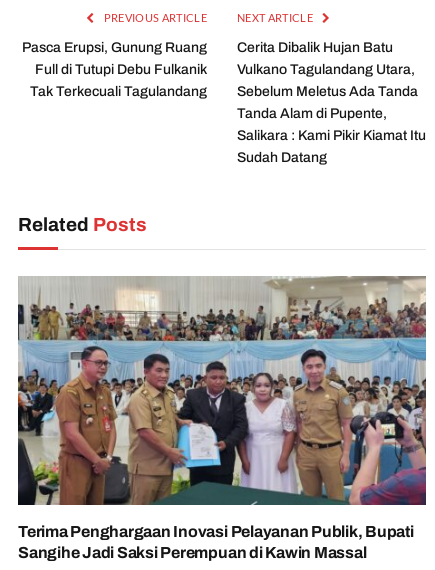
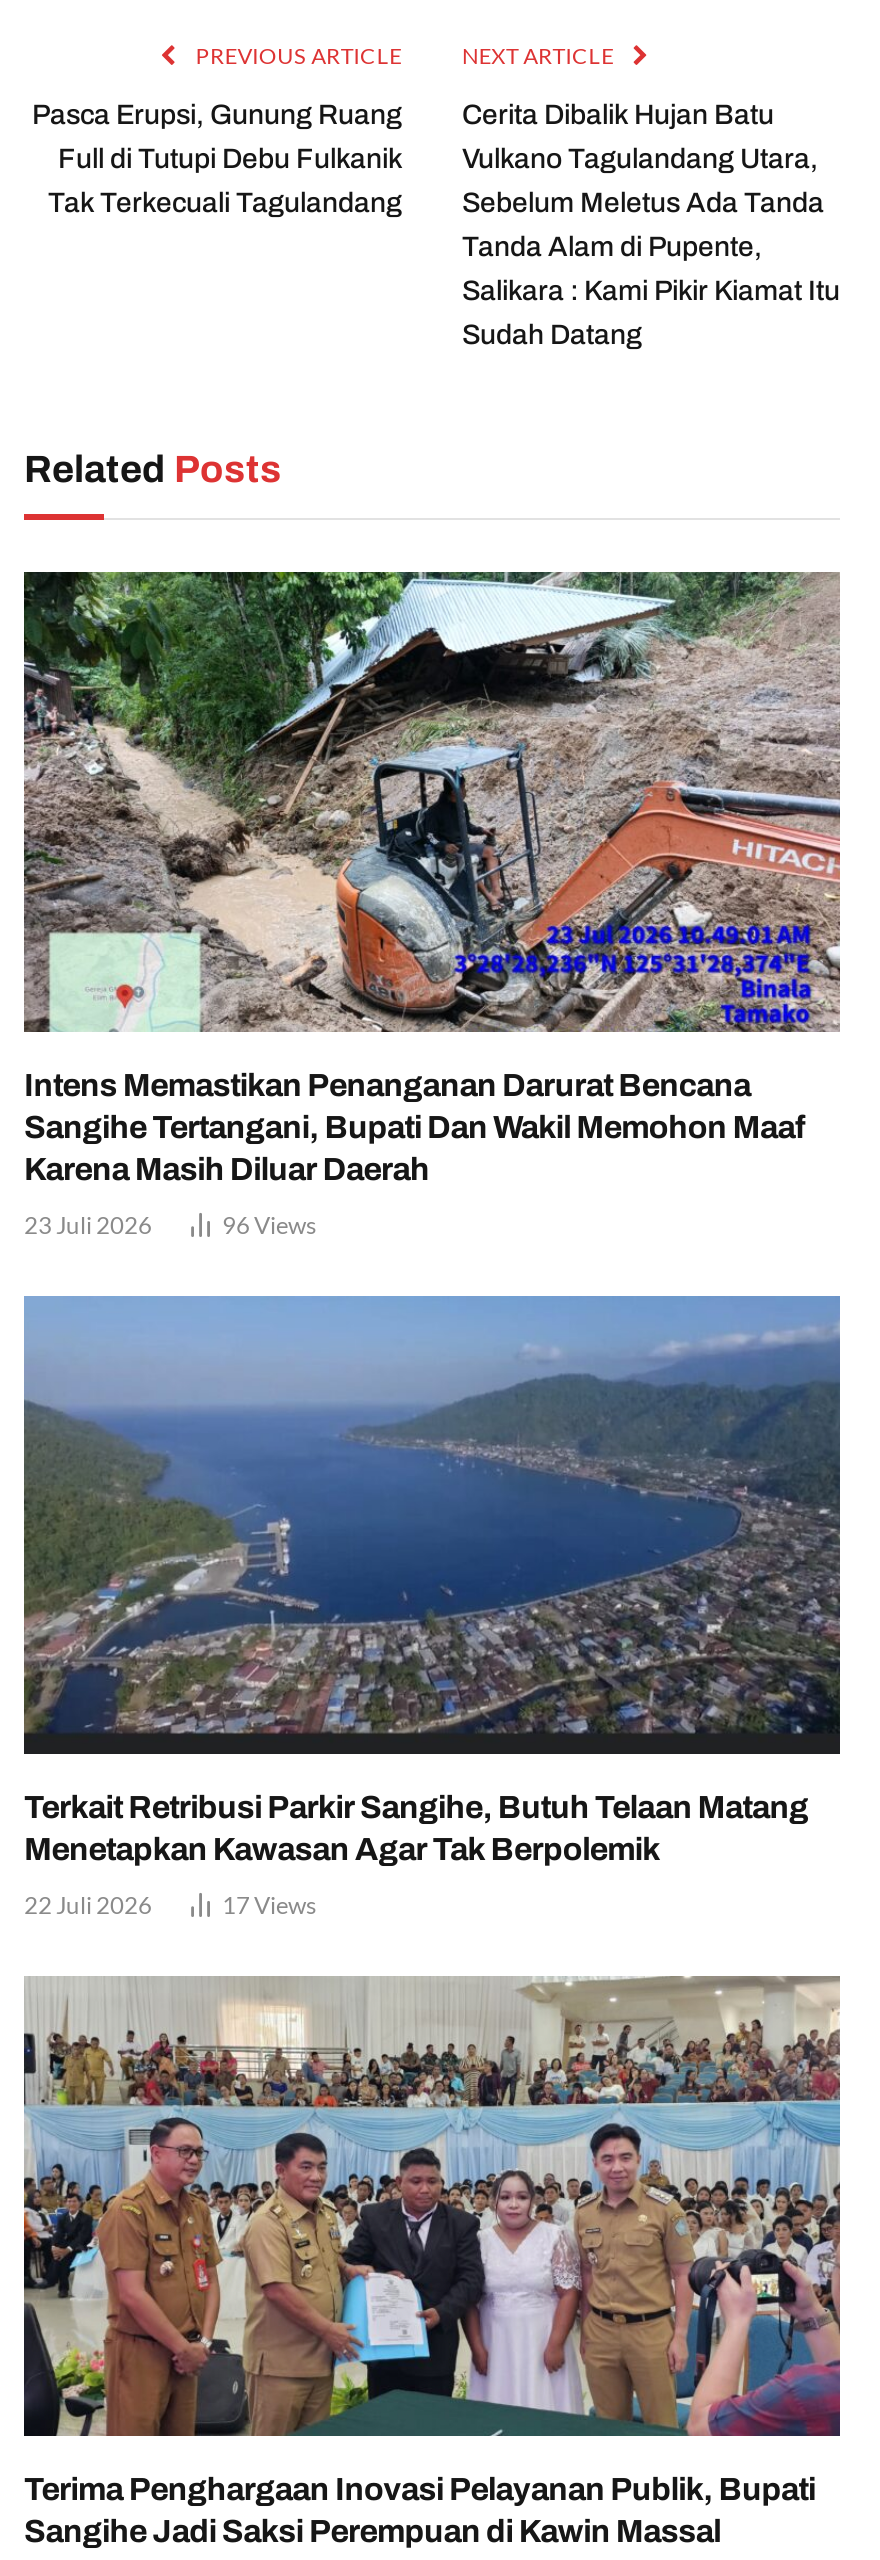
+ [image]
+ Intens Memastikan Penanganan Darurat Bencana
+ Sangihe Tertangani, Bupati Dan Wakil Memohon Maaf
+ Karena Masih Diluar Daerah
+ 23 Juli 2026
+ 96Views

+ [image]
+ Terkait Retribusi Parkir Sangihe, Butuh Telaan Matang
+ Menetapkan Kawasan Agar Tak Berpolemik
+ 22 Juli 2026
+ 17Views
